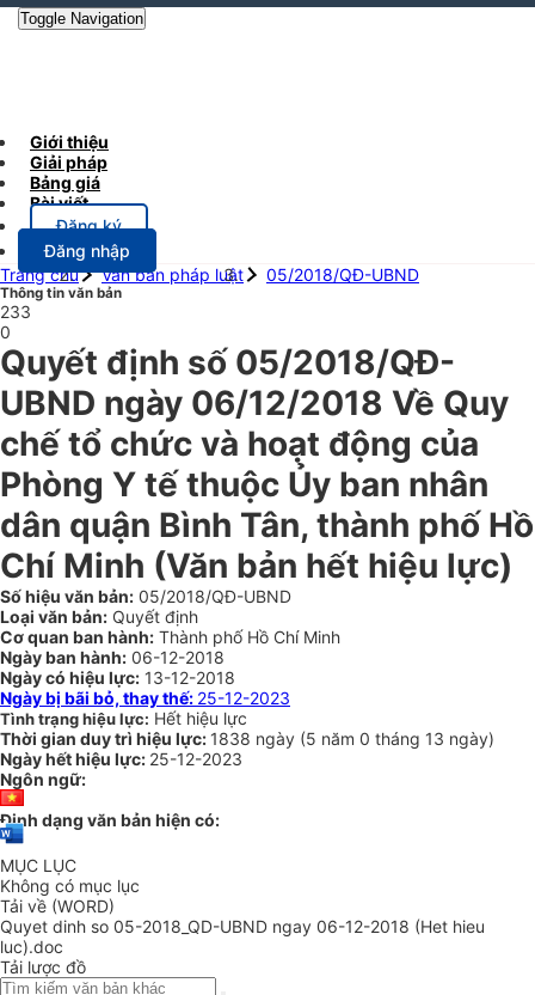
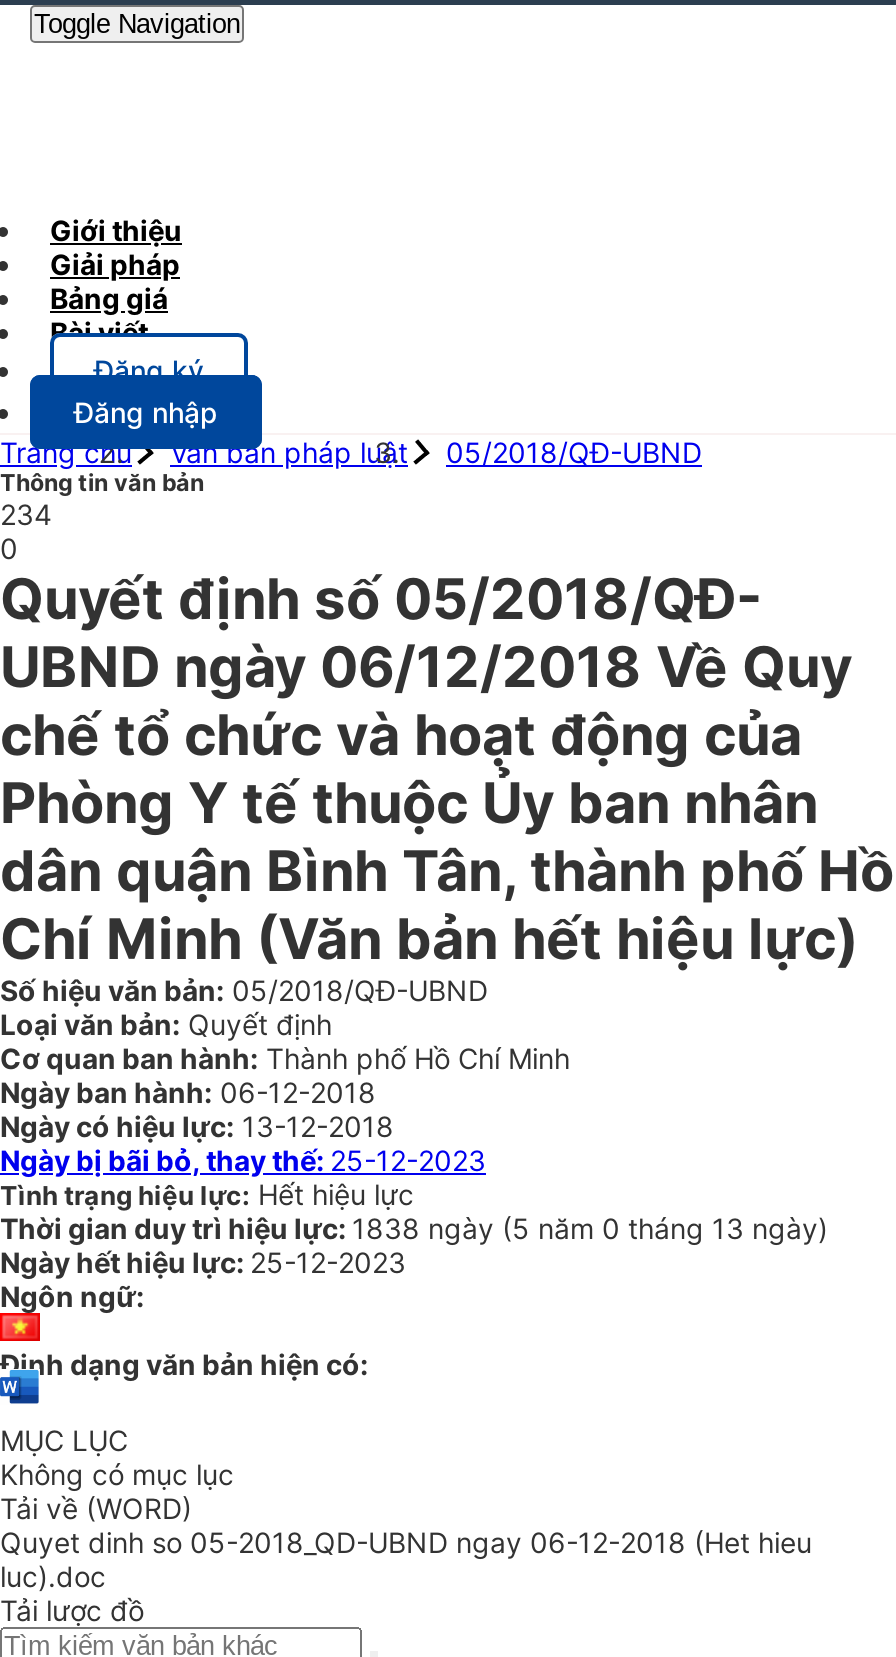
- 233
+ 234
